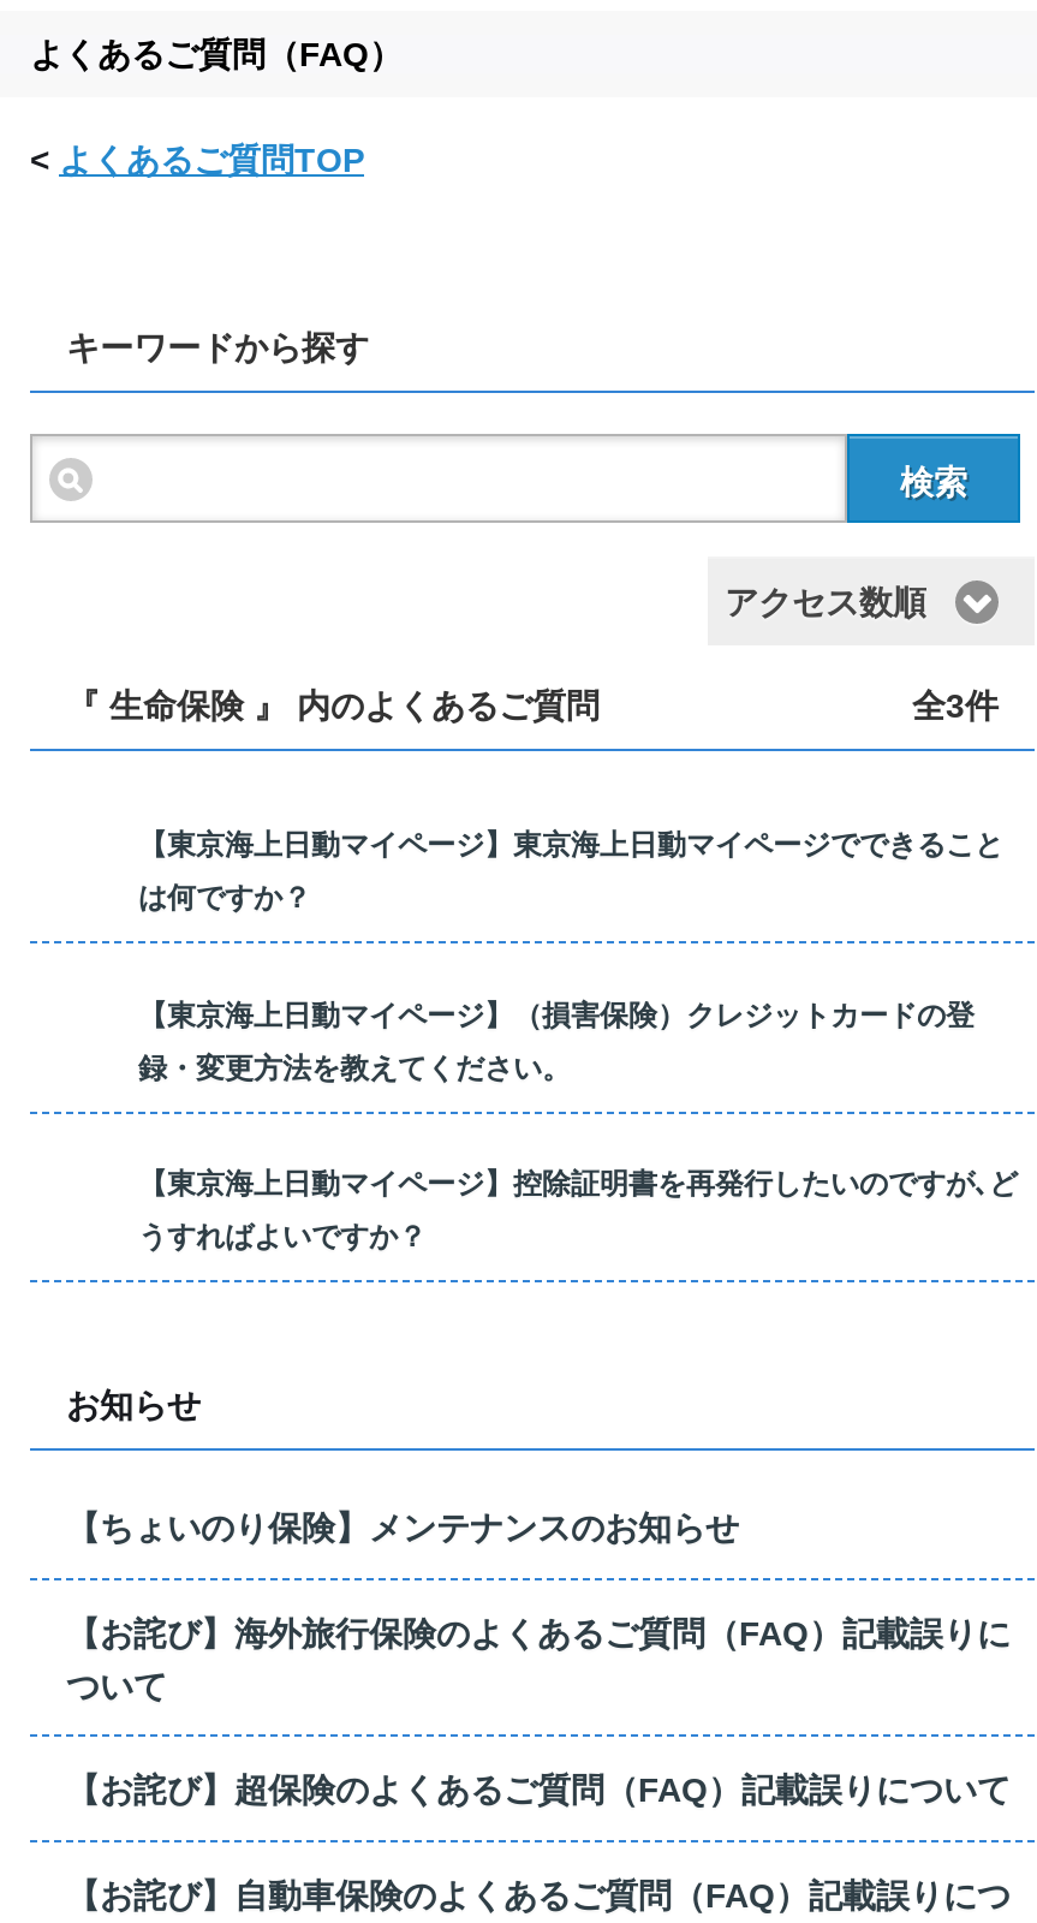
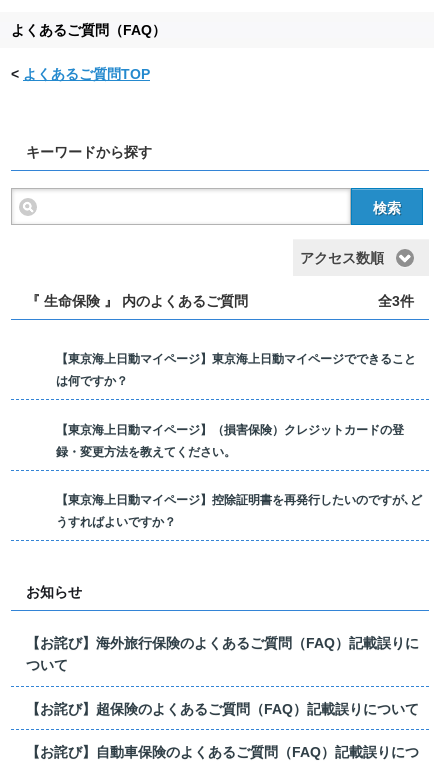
- 【ちょいのり保険】メンテナンスのお知らせ
